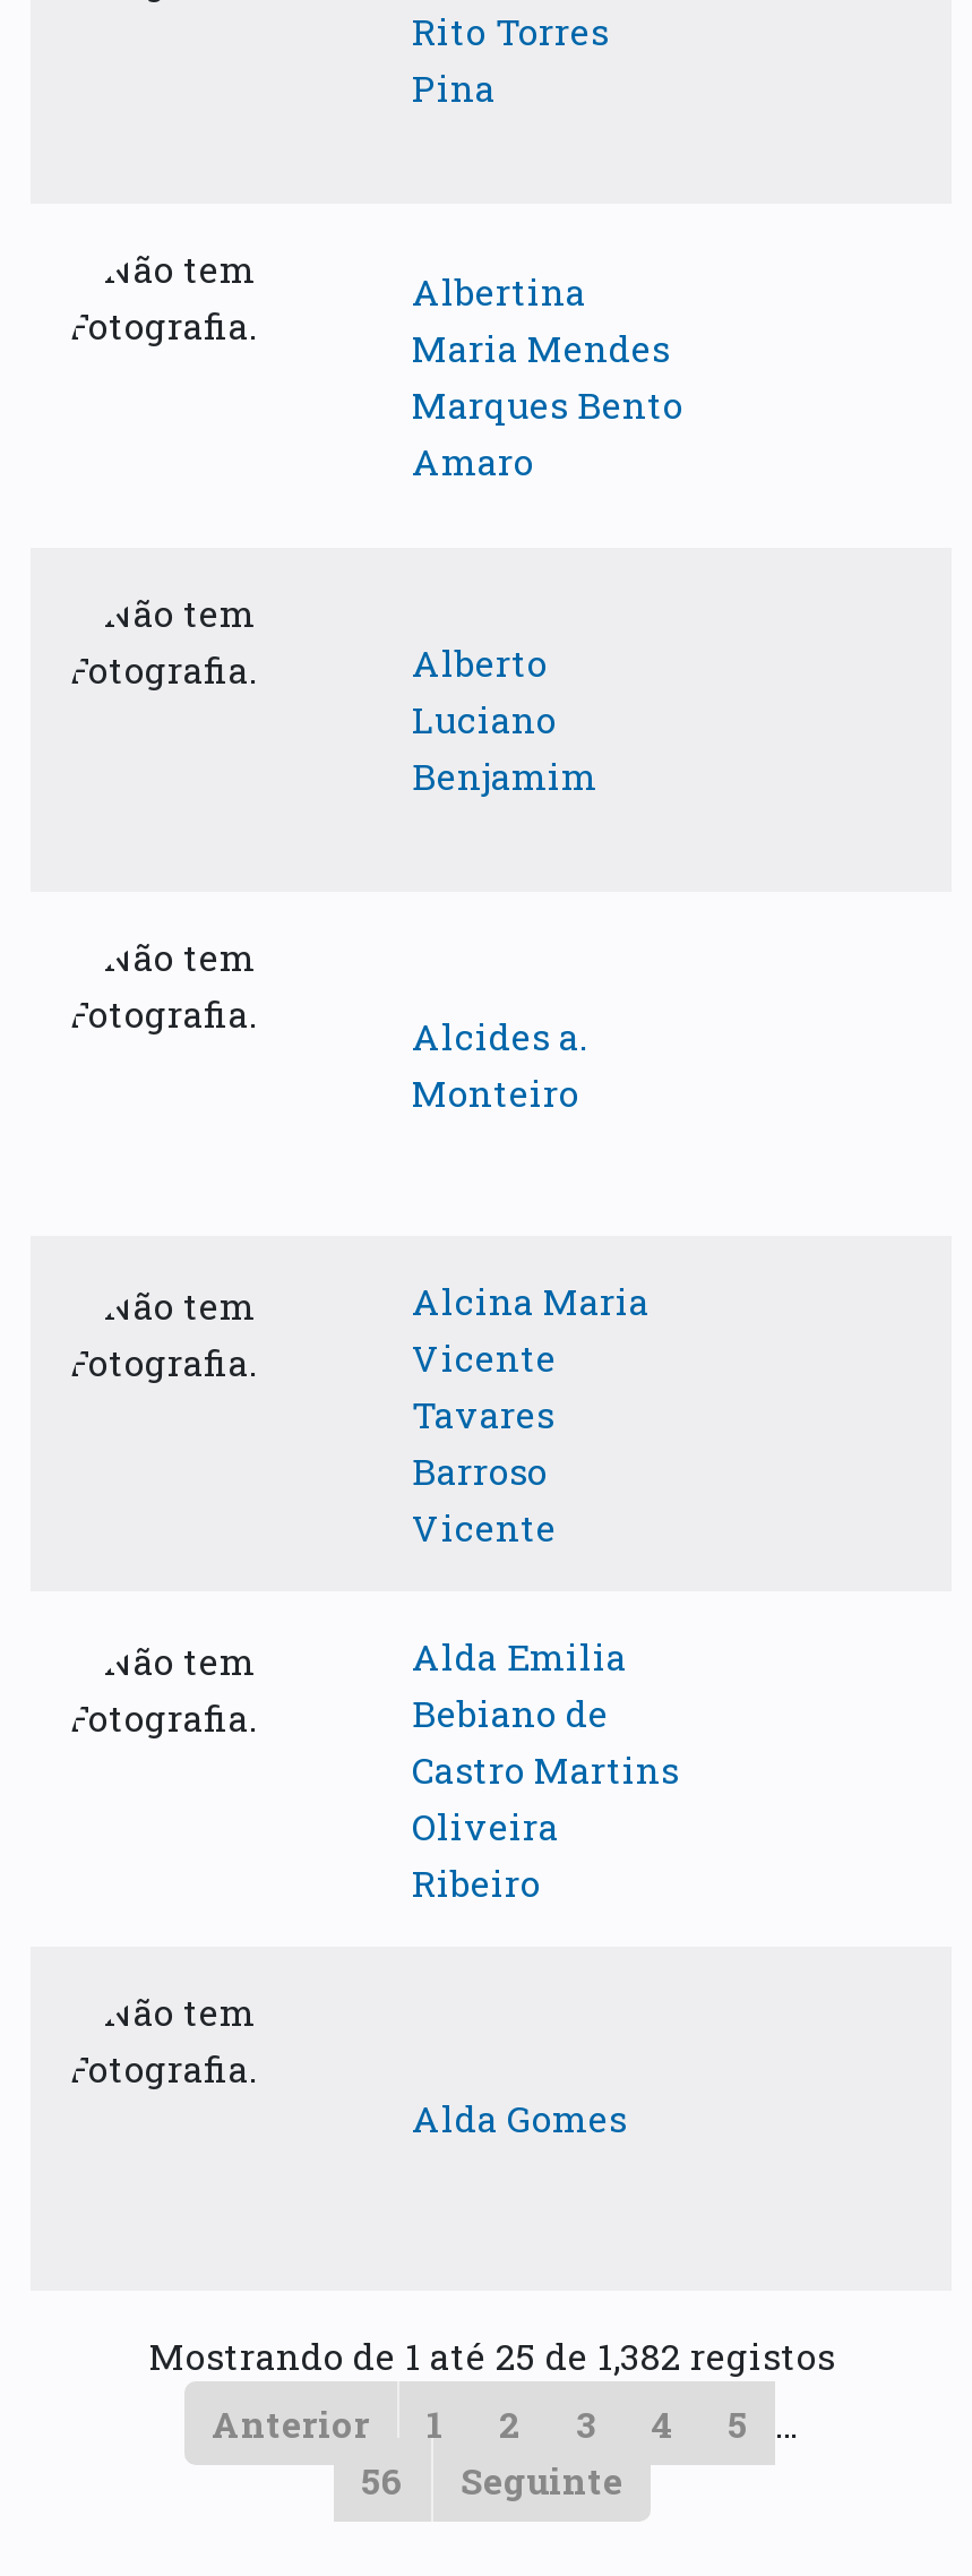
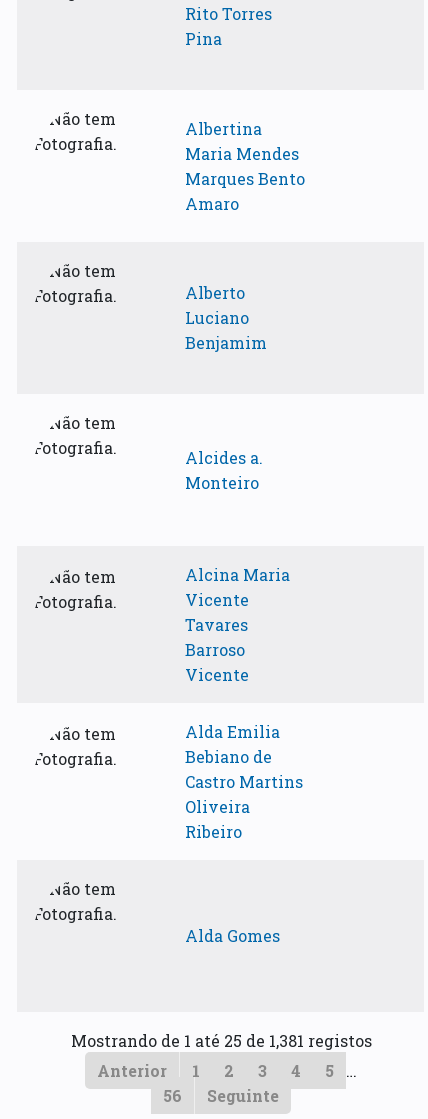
- Mostrando de 1 até 25 de 1,382 registos
+ Mostrando de 1 até 25 de 1,381 registos
